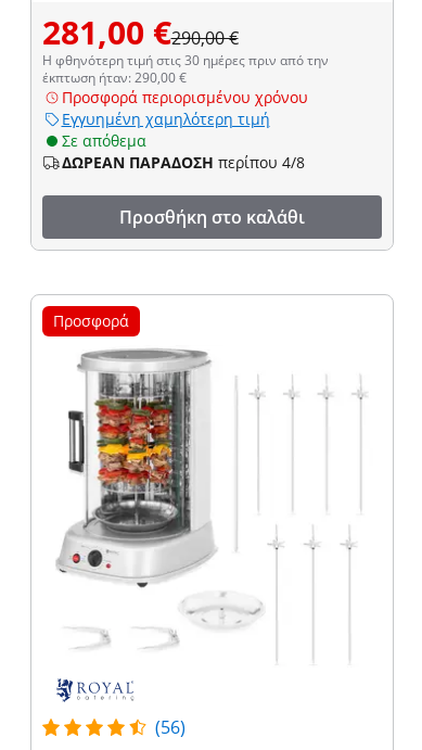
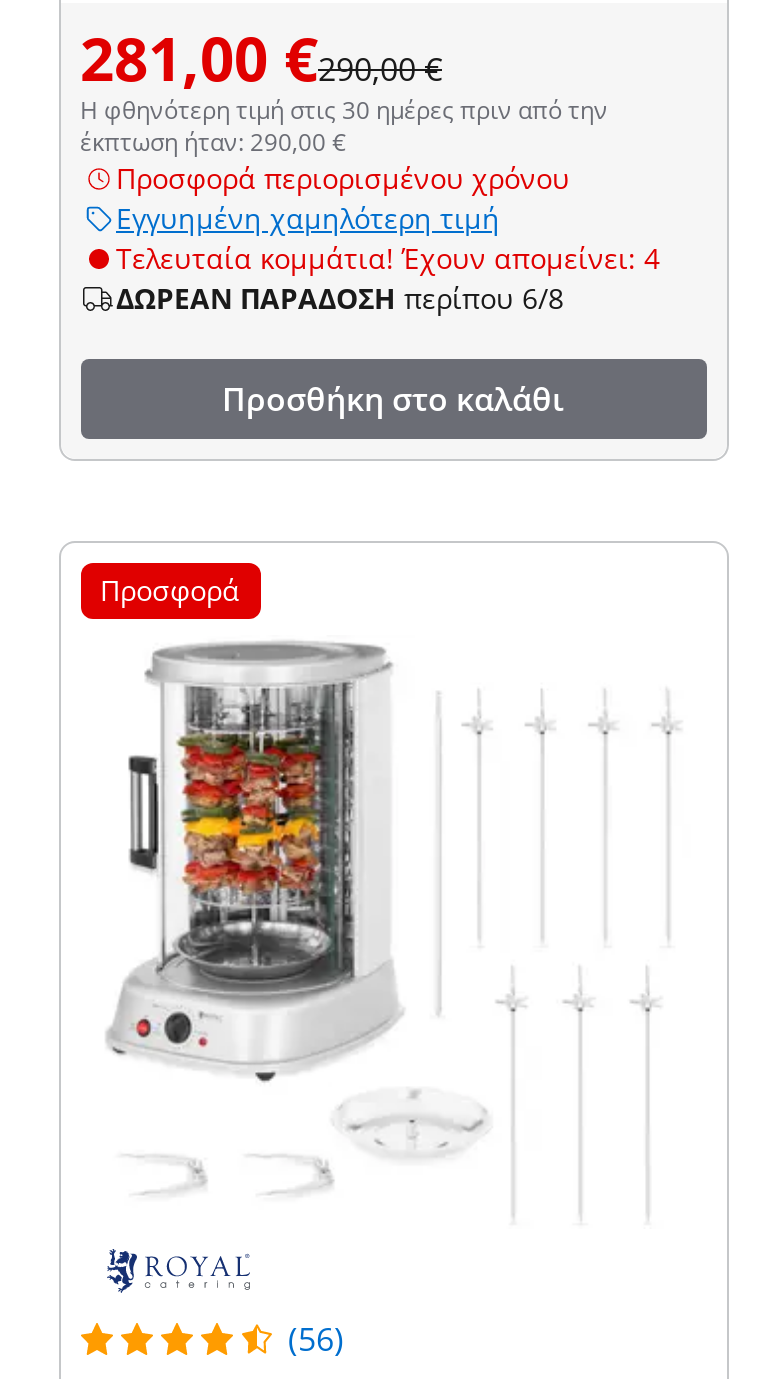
- Σε απόθεμα
- ΔΩΡΕΑΝ ΠΑΡΑΔΟΣΗ περίπου 4/8
+ Τελευταία κομμάτια! Έχουν απομείνει: 4
+ ΔΩΡΕΑΝ ΠΑΡΑΔΟΣΗ περίπου 6/8
